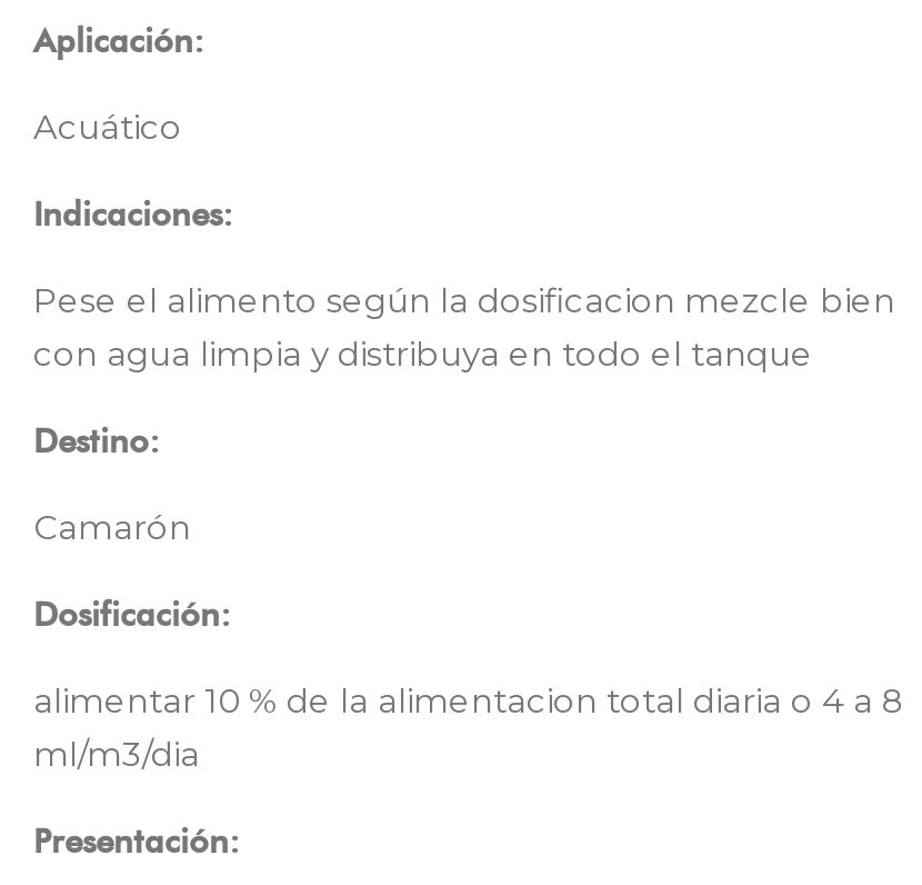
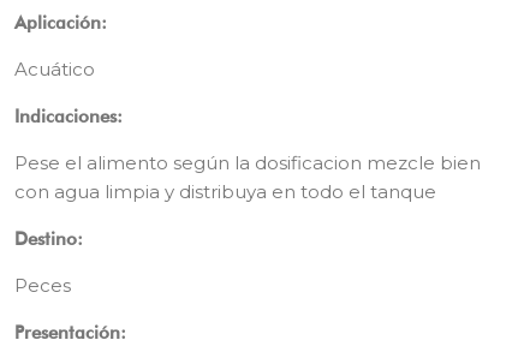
- Camarón
- Dosificación:
- alimentar 10 % de la alimentacion total diaria o 4 a 8
- ml/m3/dia
+ Peces
